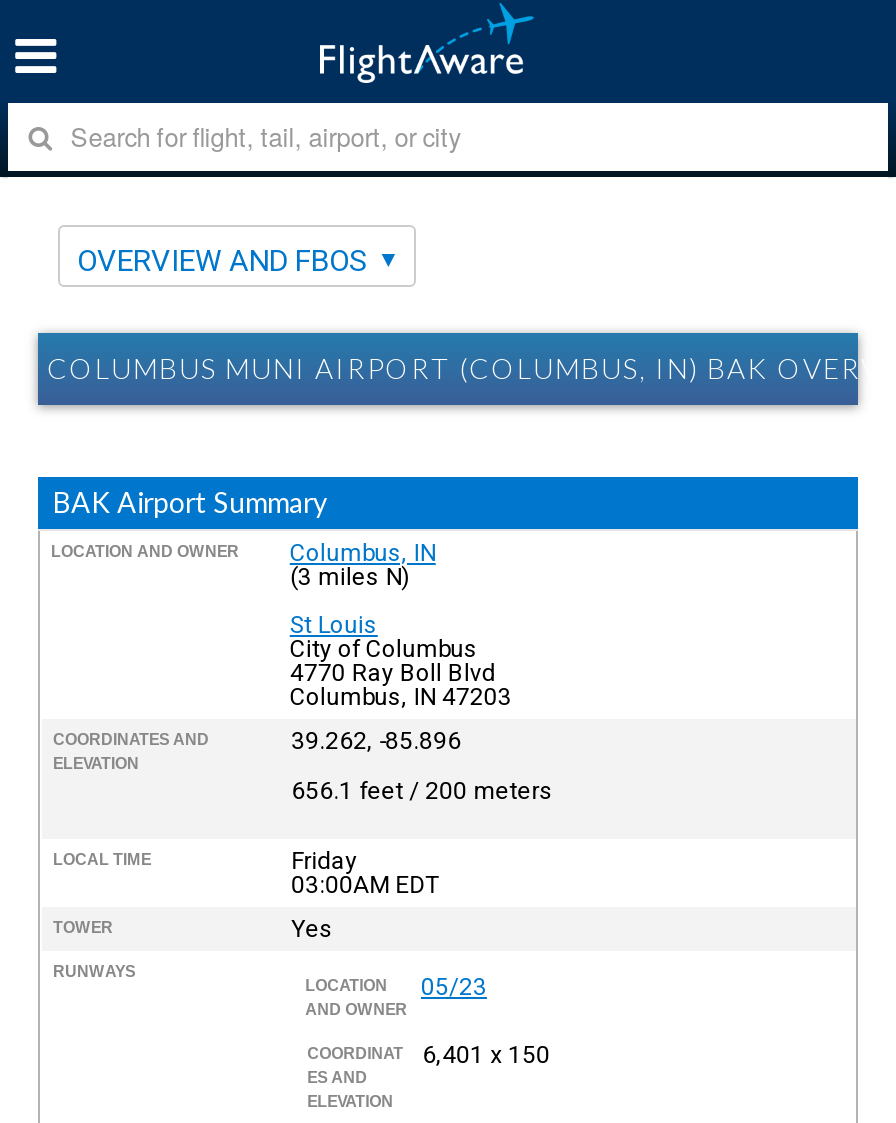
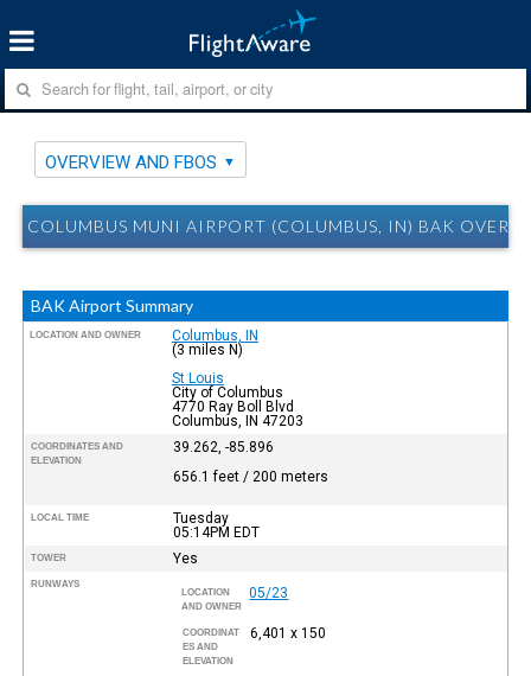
- Friday
- 03:00AM EDT
+ Tuesday
+ 05:14PM EDT
